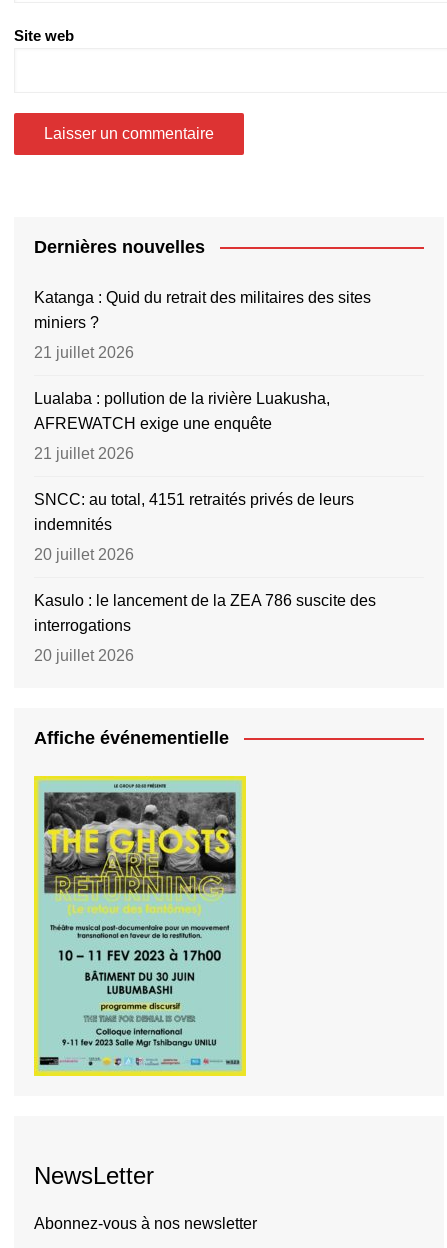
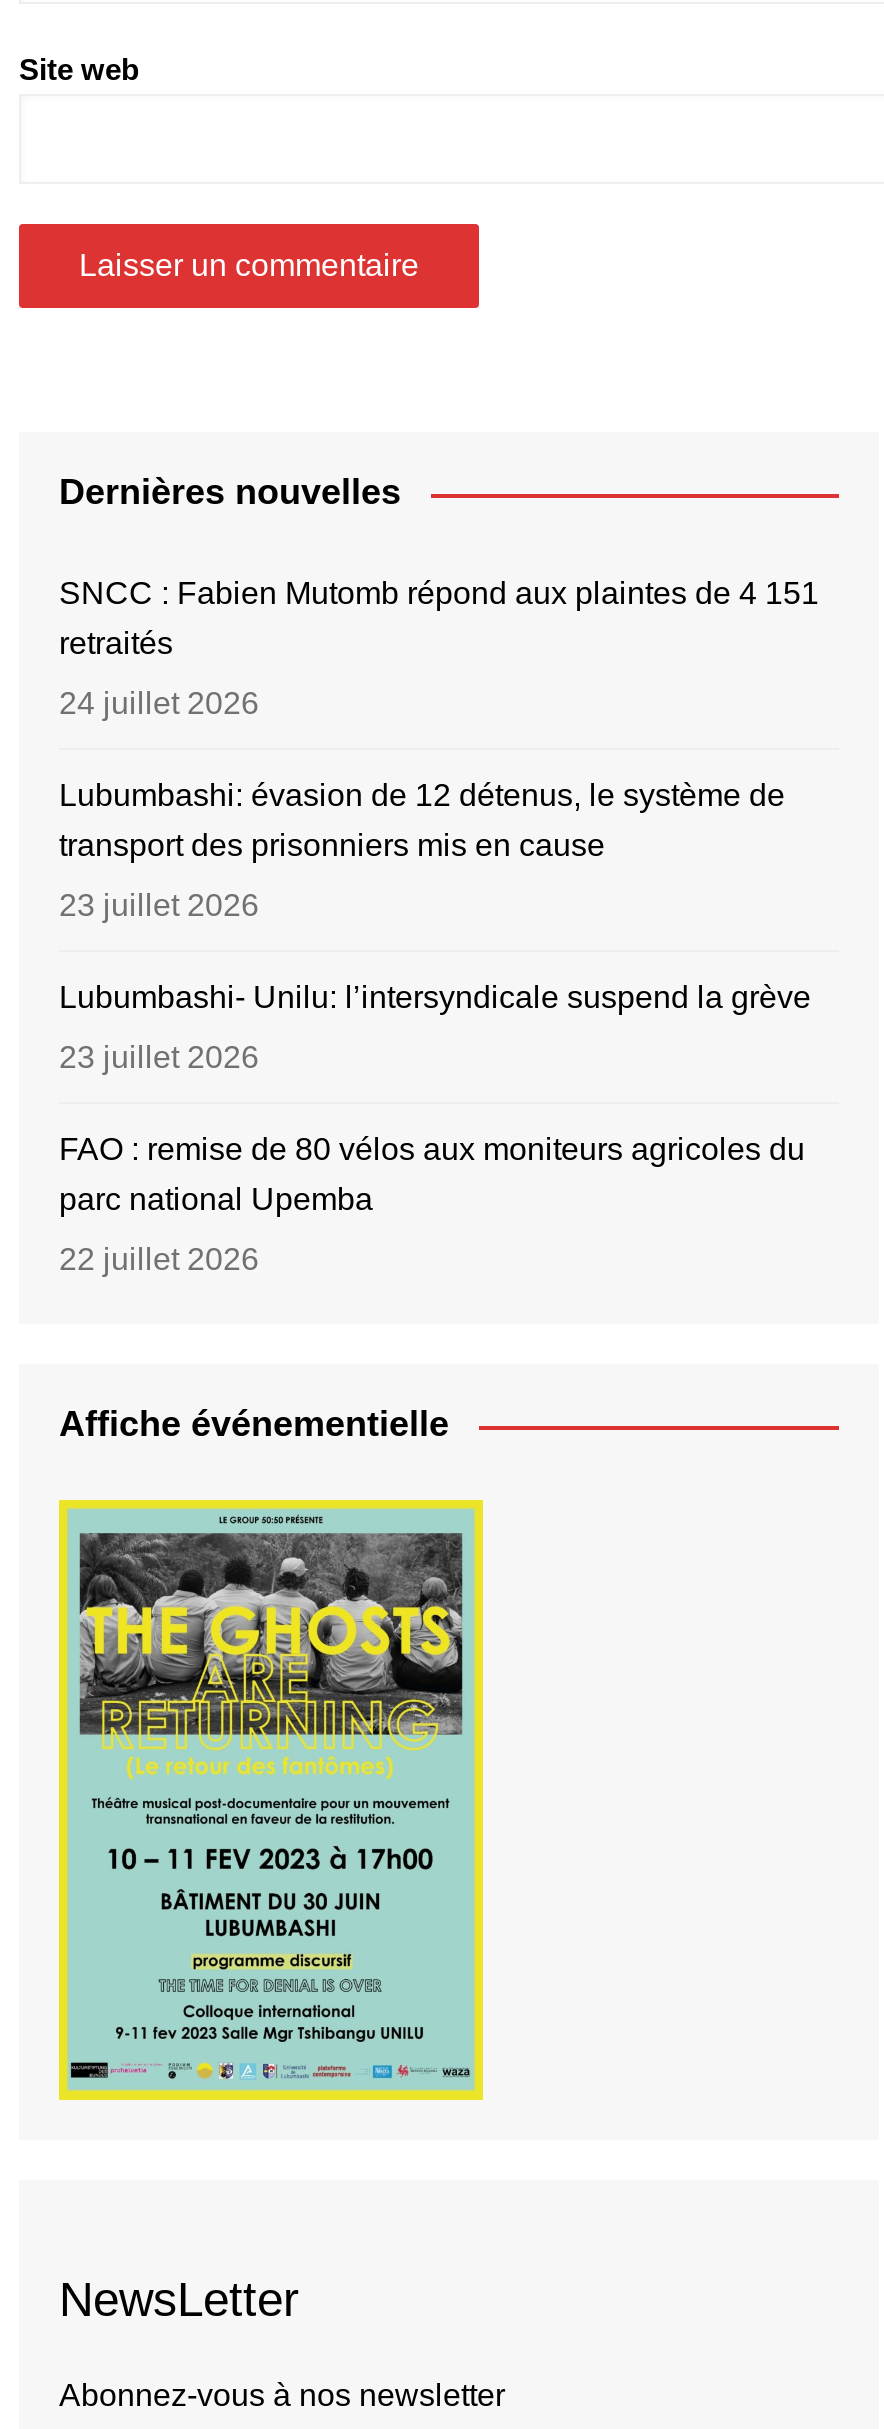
- Katanga : Quid du retrait des militaires des sites
- miniers ?
- 21 juillet 2026
- Lualaba : pollution de la rivière Luakusha,
- AFREWATCH exige une enquête
- 21 juillet 2026
- SNCC: au total, 4151 retraités privés de leurs
- indemnités
- 20 juillet 2026
- Kasulo : le lancement de la ZEA 786 suscite des
- interrogations
- 20 juillet 2026
+ SNCC : Fabien Mutomb répond aux plaintes de 4 151
+ retraités
+ 24 juillet 2026
+ Lubumbashi: évasion de 12 détenus, le système de
+ transport des prisonniers mis en cause
+ 23 juillet 2026
+ Lubumbashi- Unilu: l’intersyndicale suspend la grève
+ 23 juillet 2026
+ FAO : remise de 80 vélos aux moniteurs agricoles du
+ parc national Upemba
+ 22 juillet 2026
